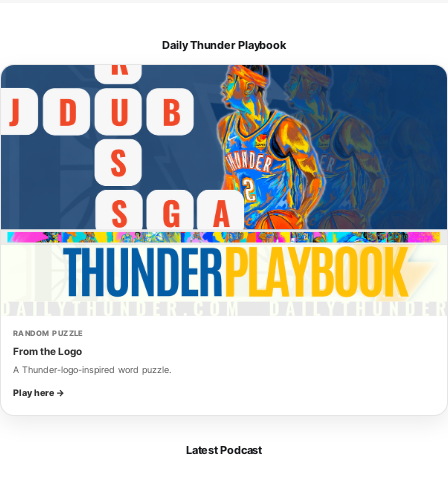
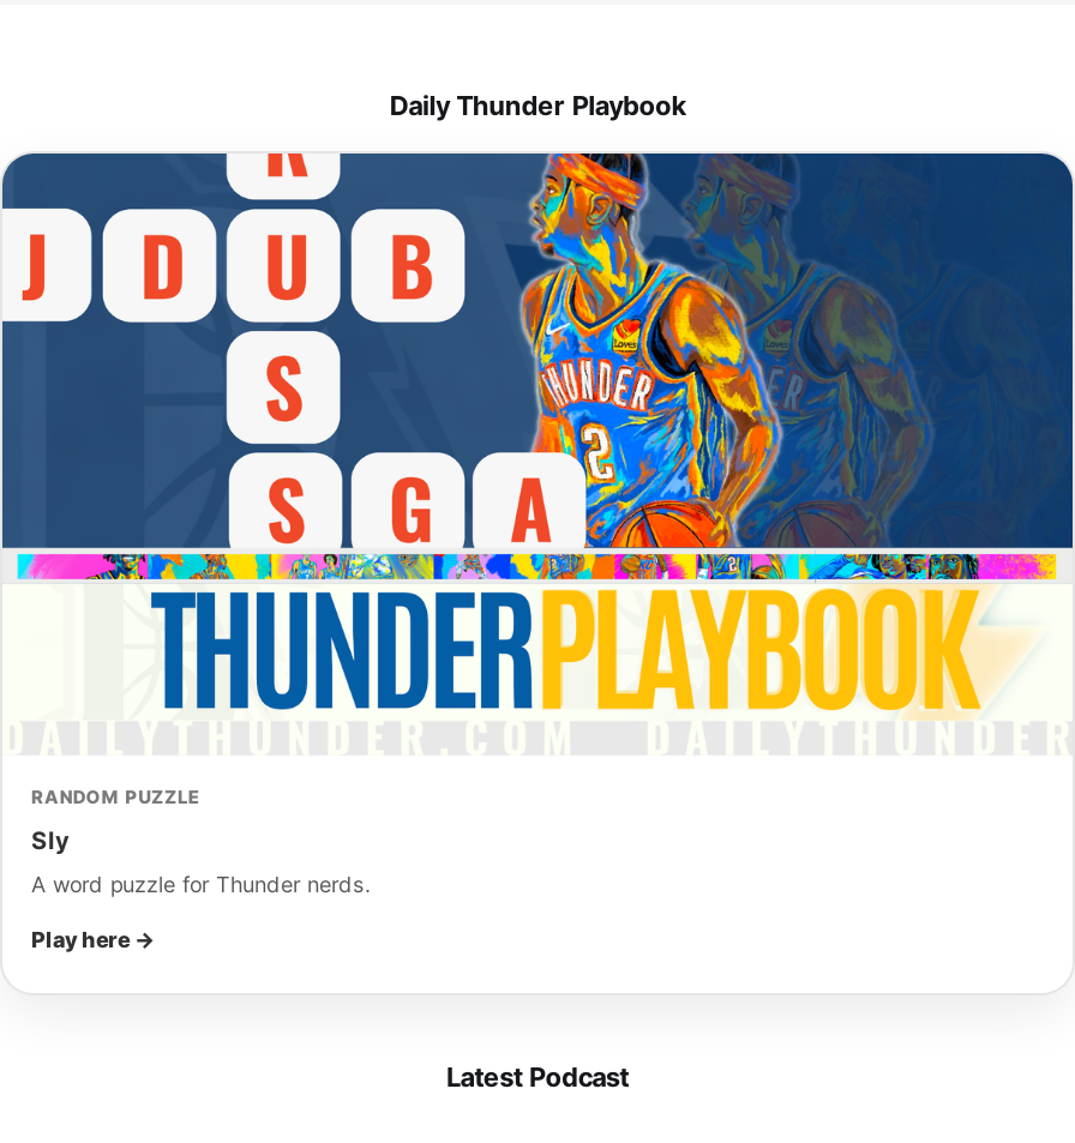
- From the Logo
+ Sly

- A Thunder-logo-inspired word puzzle.
+ A word puzzle for Thunder nerds.
